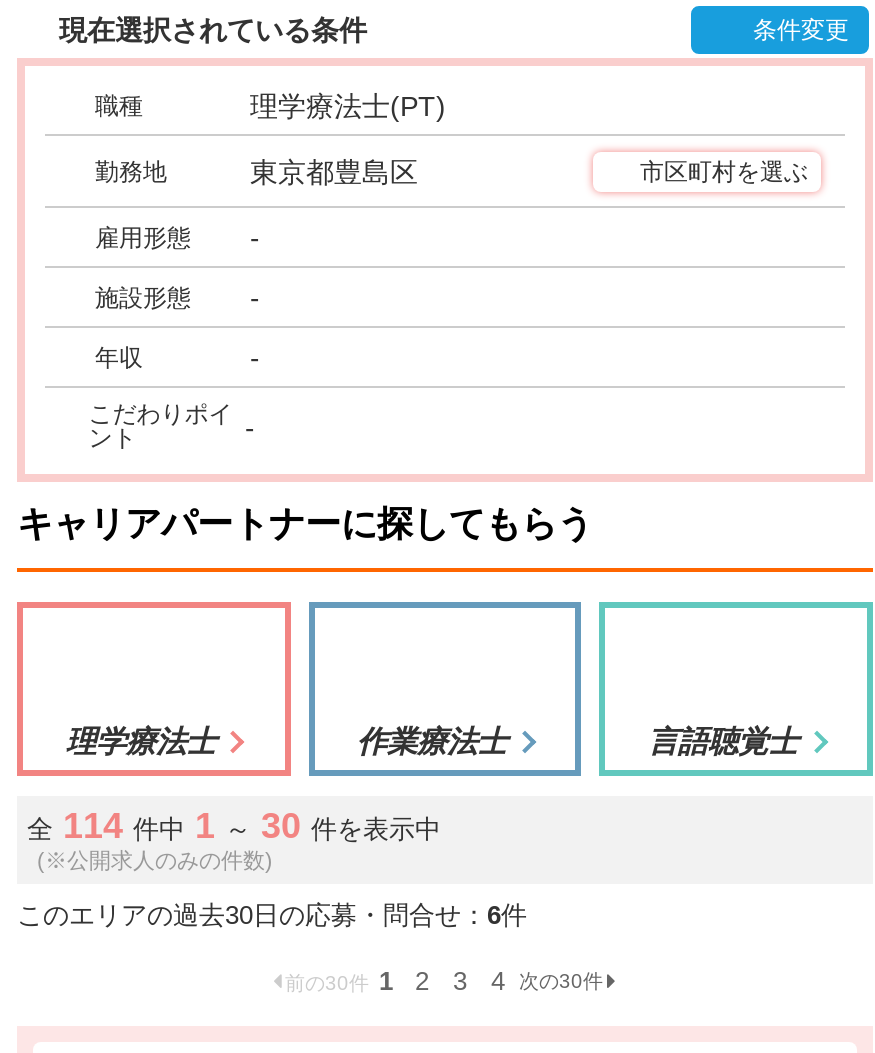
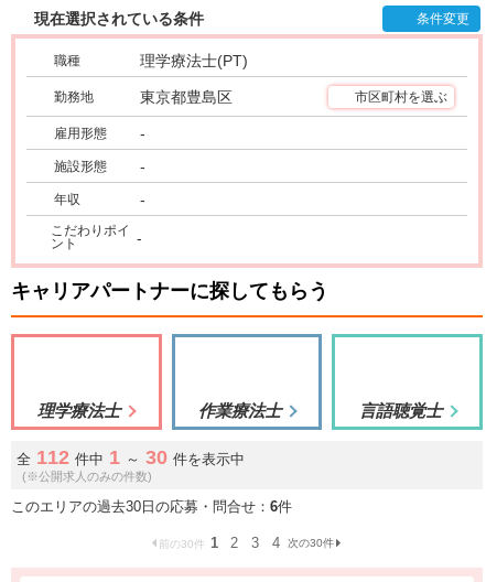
- 全 114 件中 1 ～ 30 件を表示中
+ 全 112 件中 1 ～ 30 件を表示中
